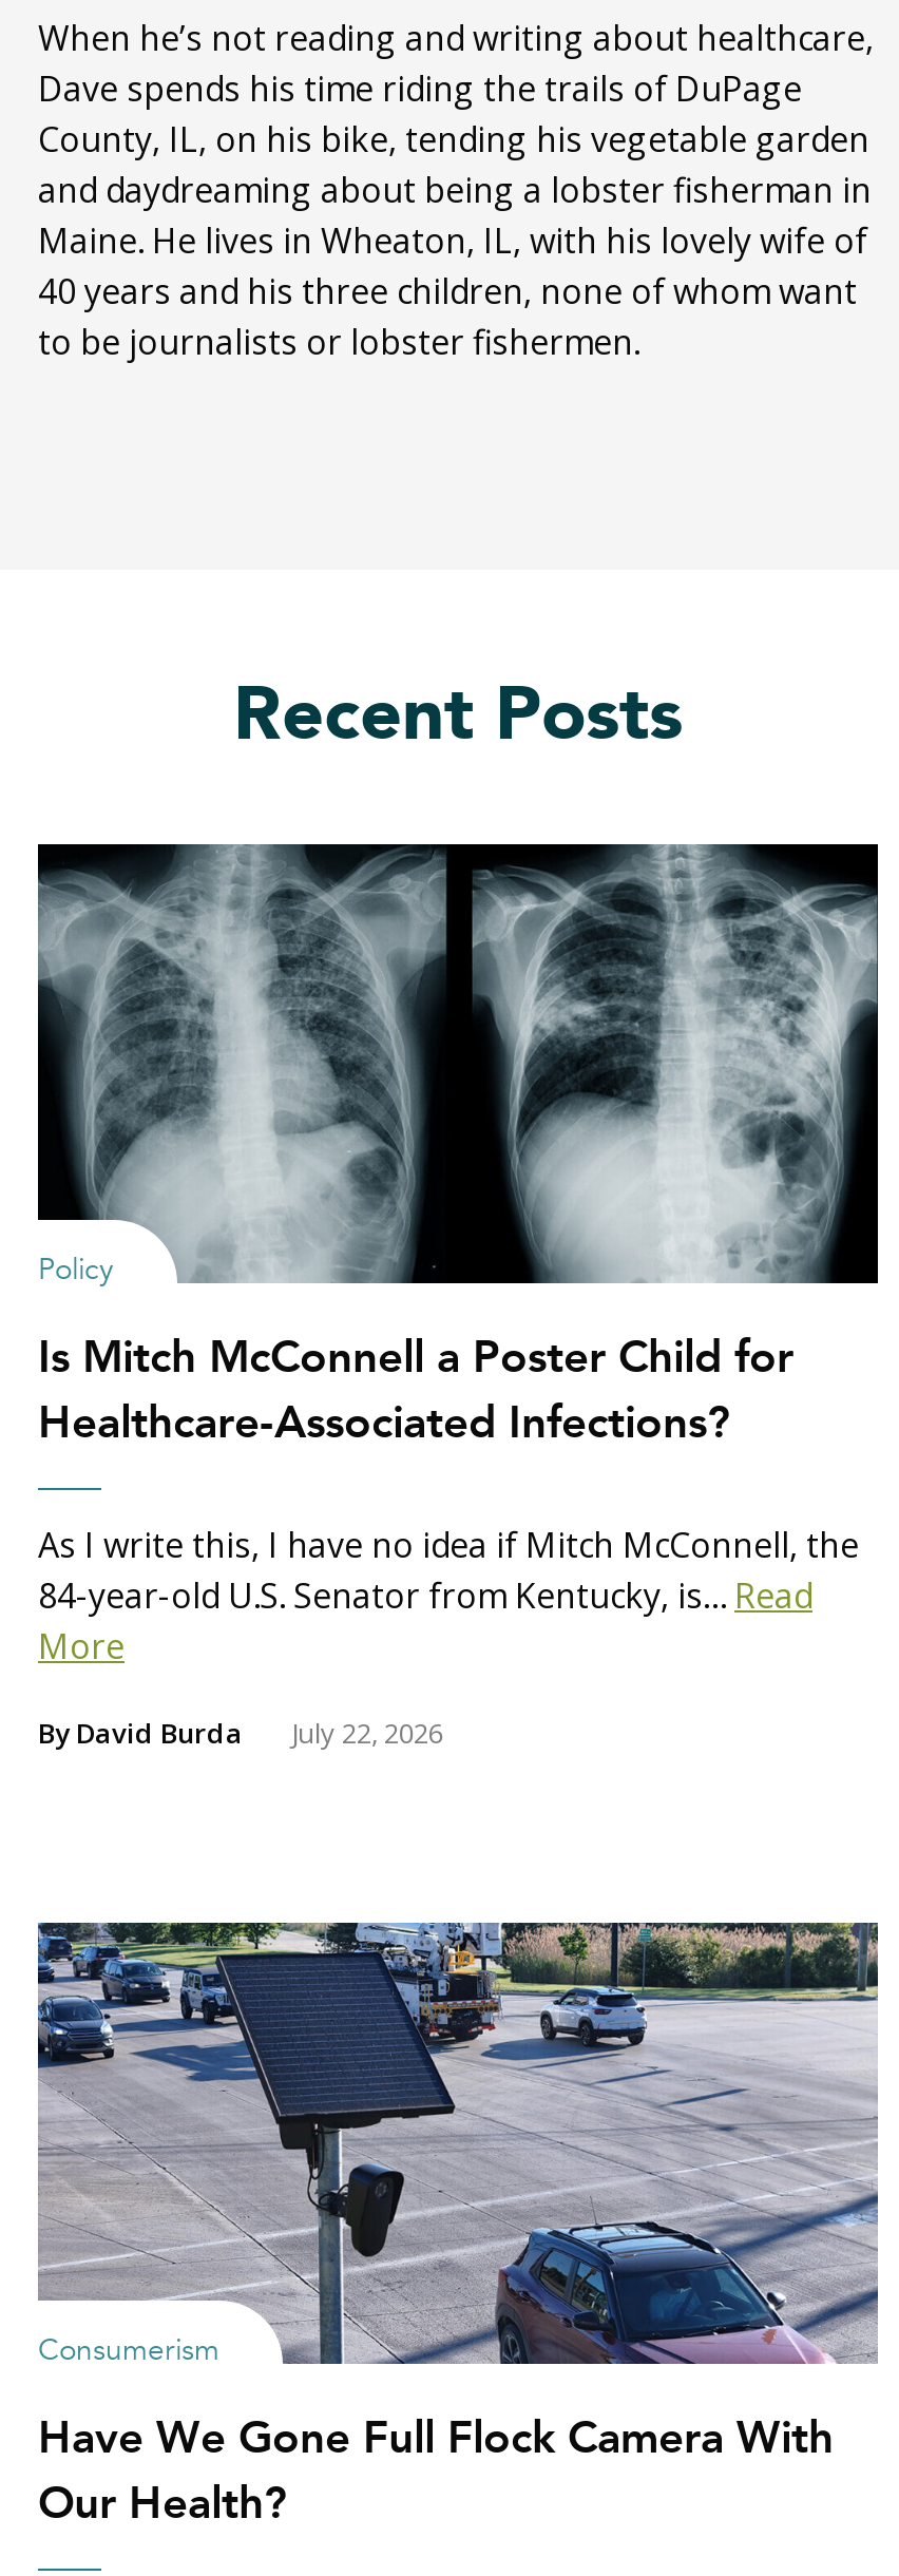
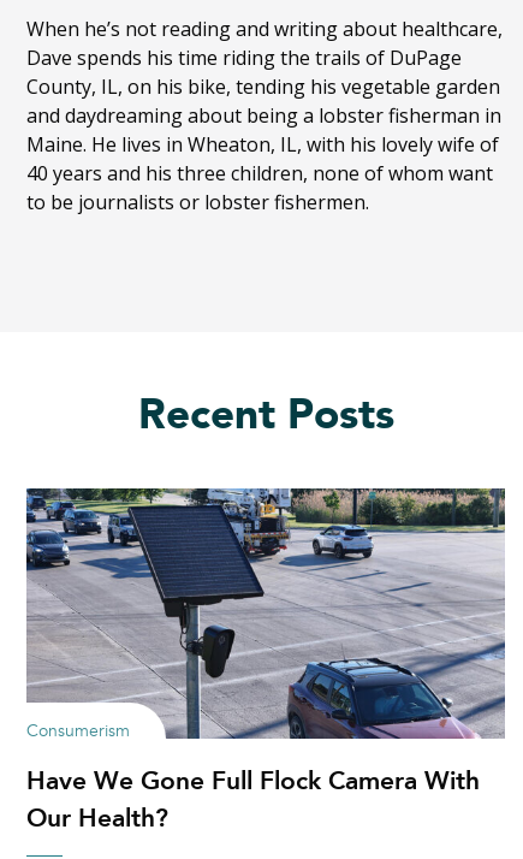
- [image]
- Policy
- Is Mitch McConnell a Poster Child for
- Healthcare-Associated Infections?
- As I write this, I have no idea if Mitch McConnell, the
- 84-year-old U.S. Senator from Kentucky, is… Read
- More
- By David Burda
- July 22, 2026
